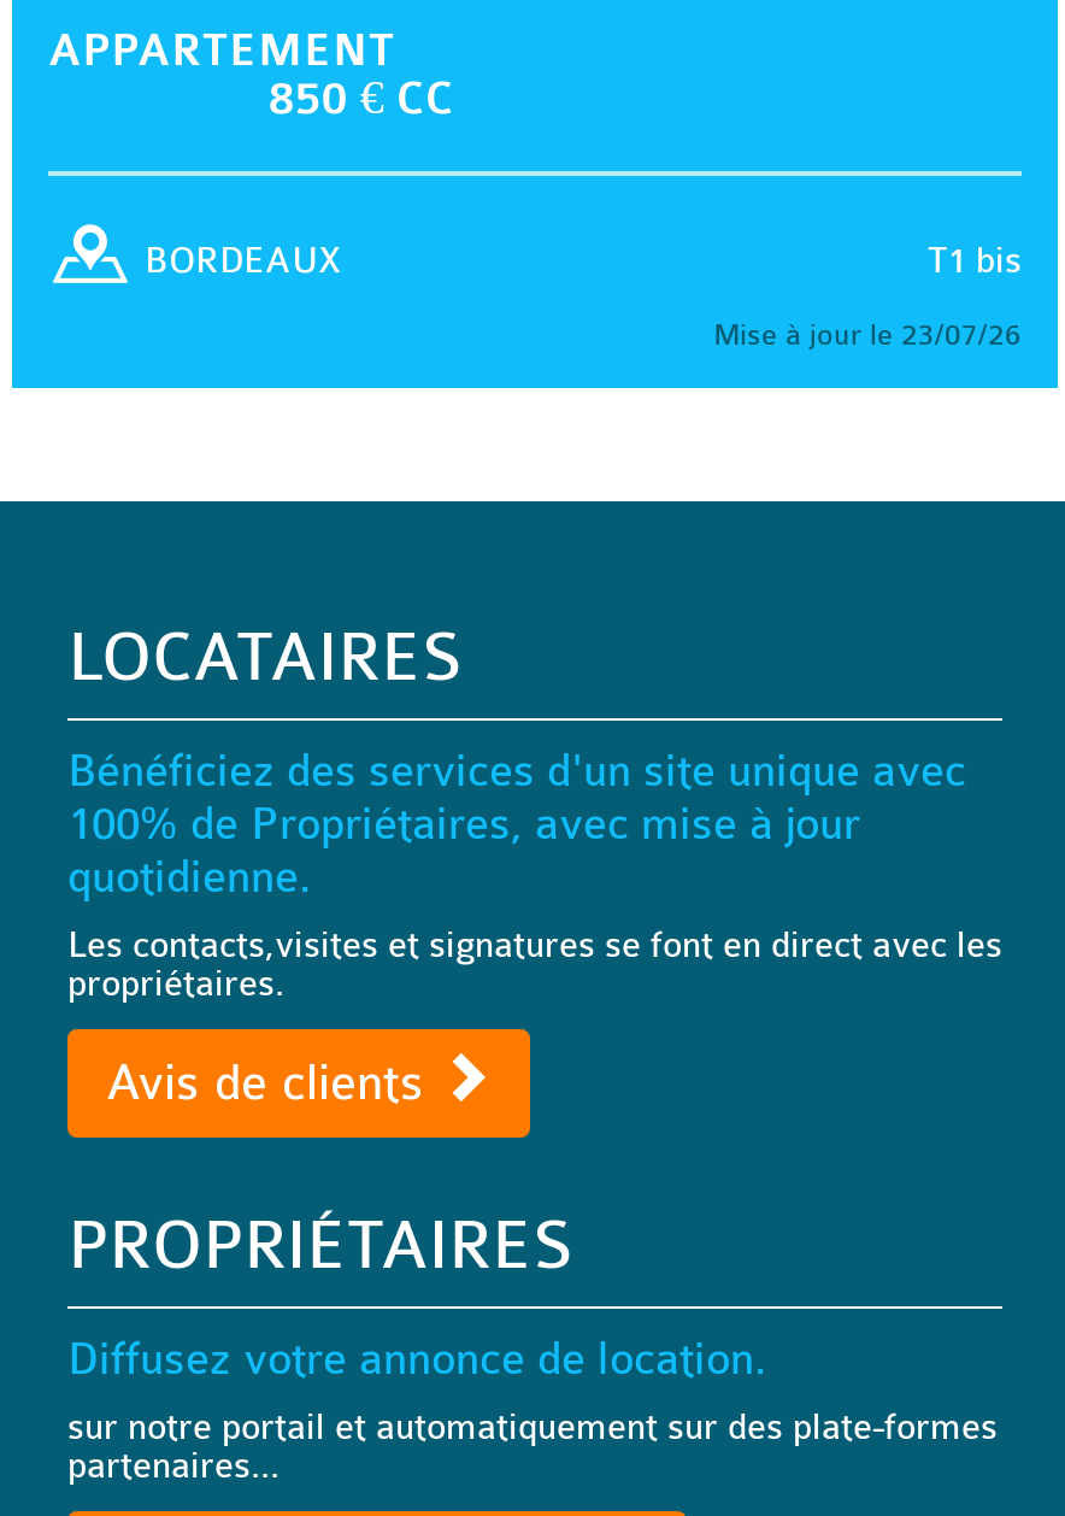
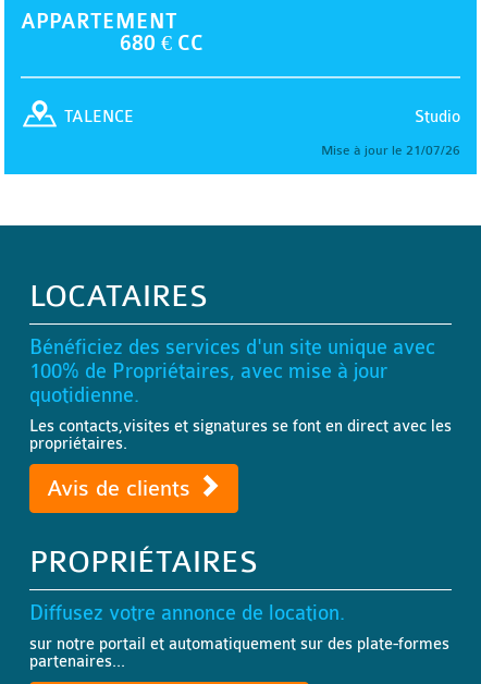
- 850 € CC
+ 680 € CC

- T1 bis
- BORDEAUX
+ Studio
+ TALENCE

- Mise à jour le 23/07/26
+ Mise à jour le 21/07/26
